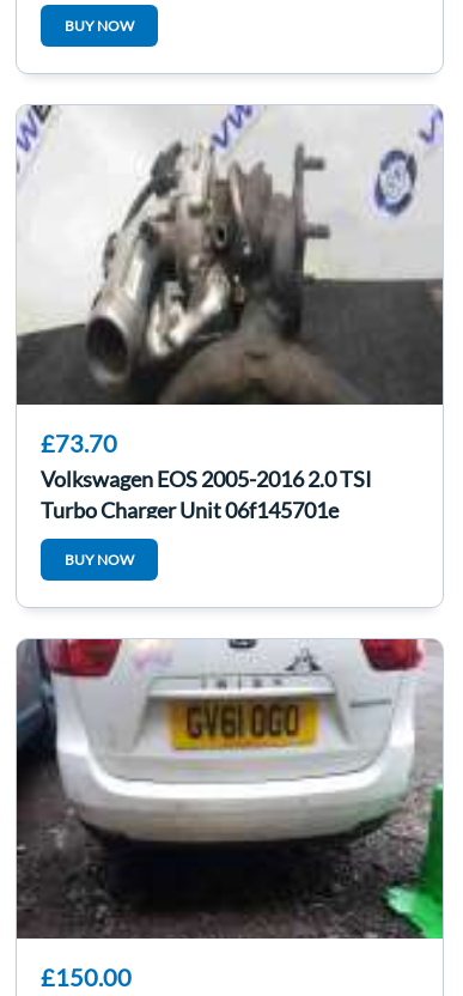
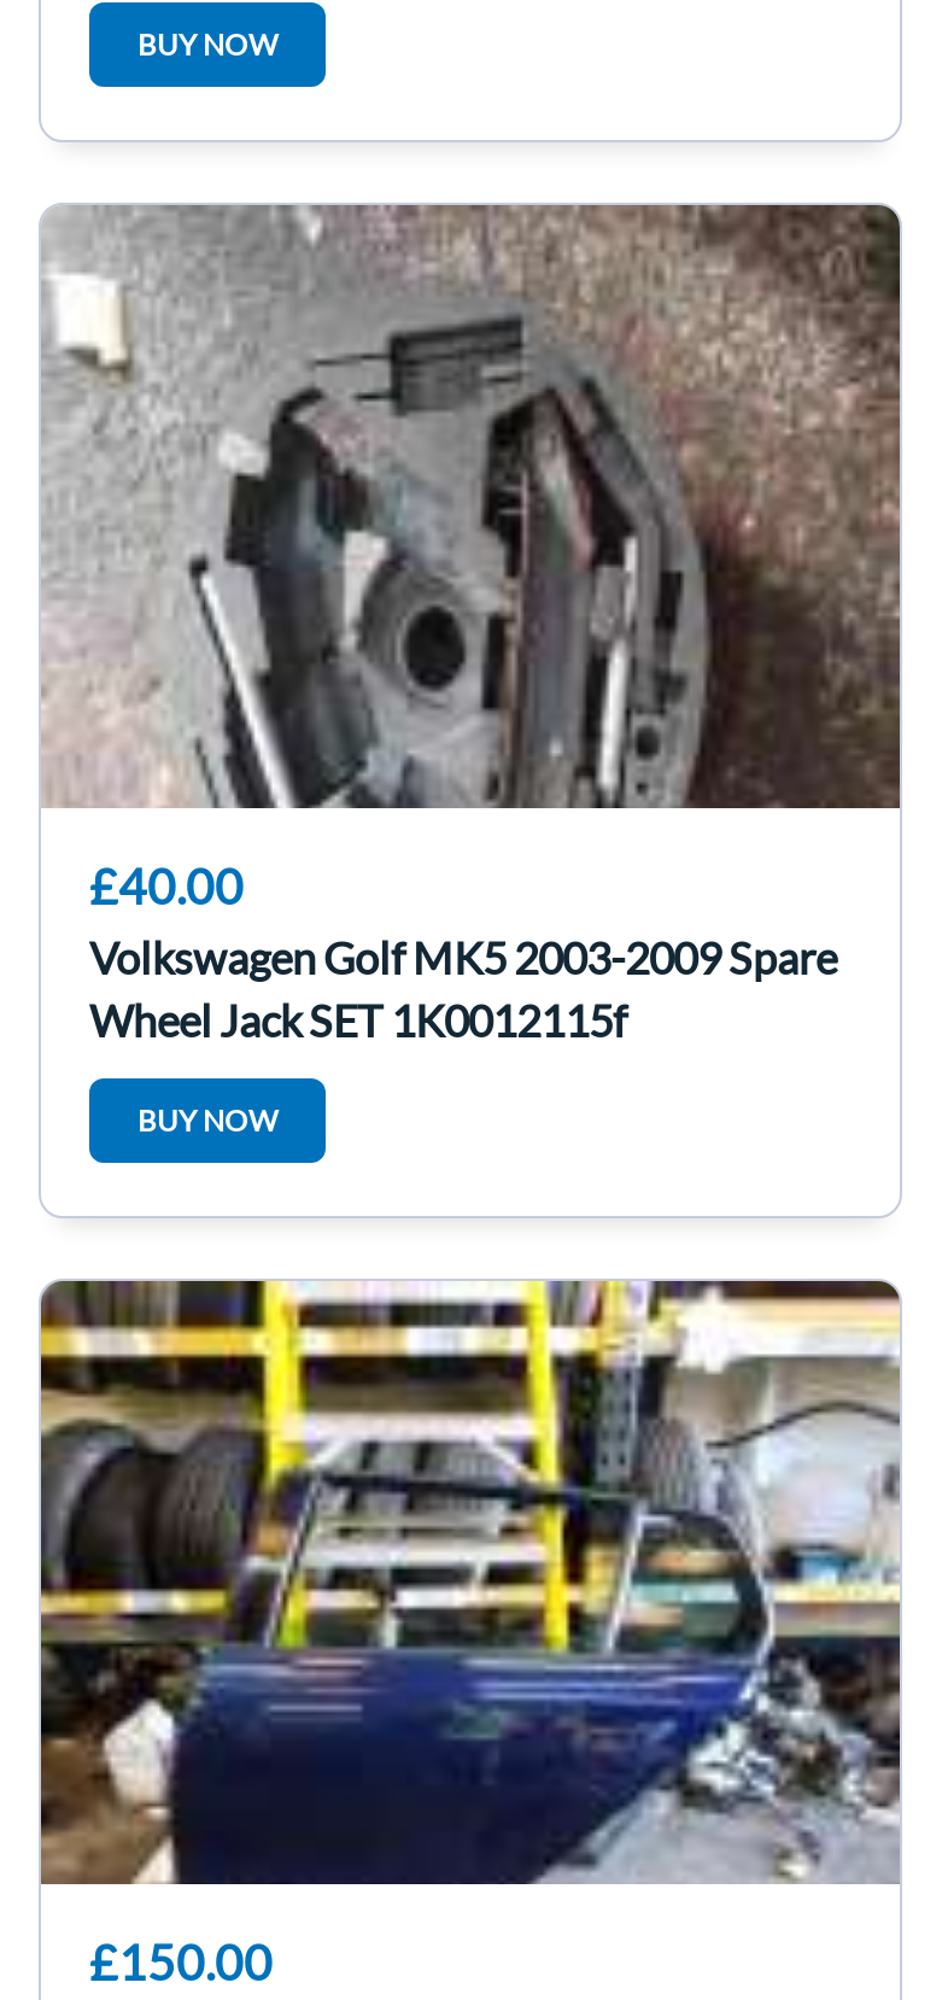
- [image]
- £73.70
- Volkswagen EOS 2005-2016 2.0 TSI
- Turbo Charger Unit 06f145701e
+ [image]
+ £40.00
+ Volkswagen Golf MK5 2003-2009 Spare
+ Wheel Jack SET 1K0012115f

- [image]
+ [image]
